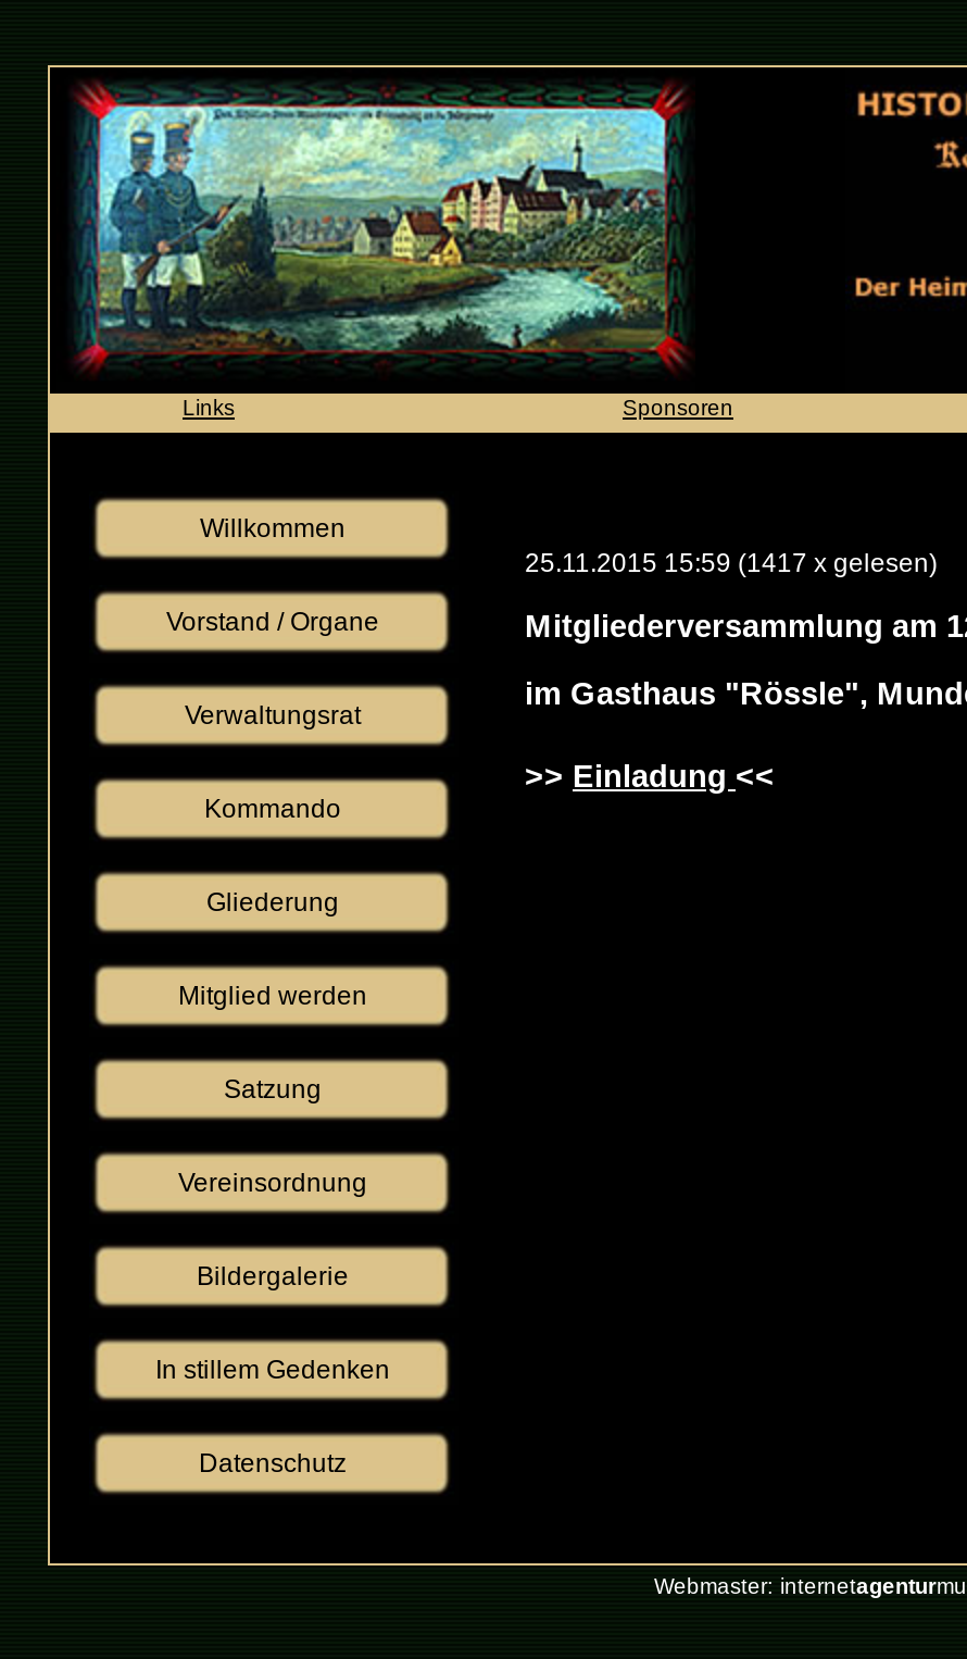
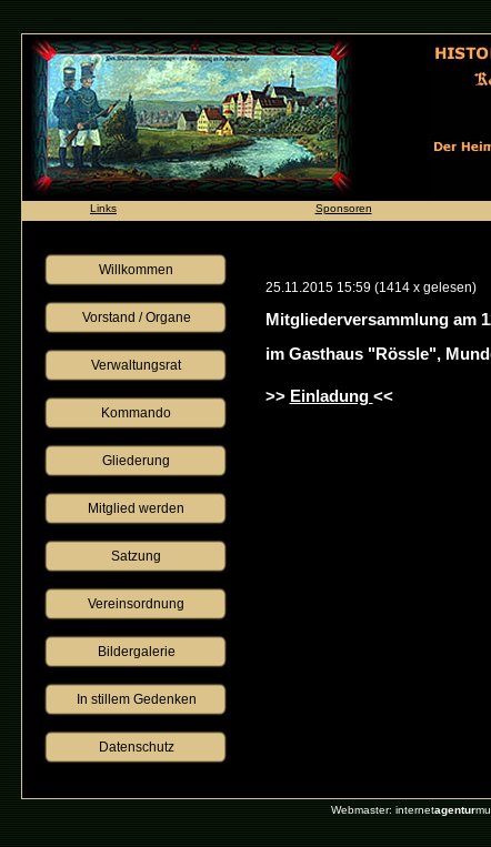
- 25.11.2015 15:59 (1417 x gelesen)
+ 25.11.2015 15:59 (1414 x gelesen)
